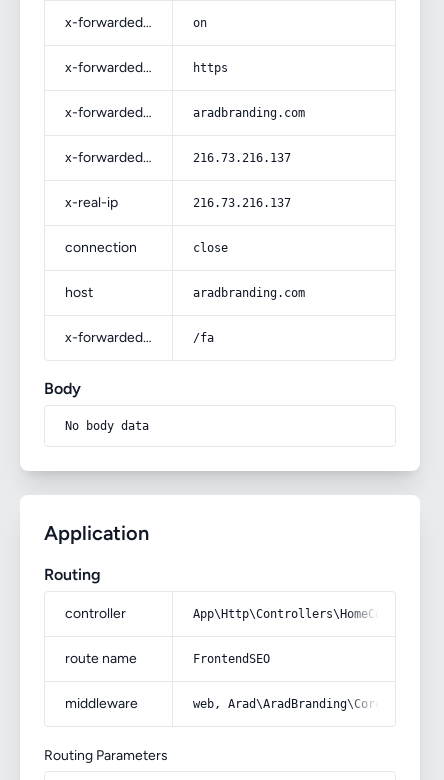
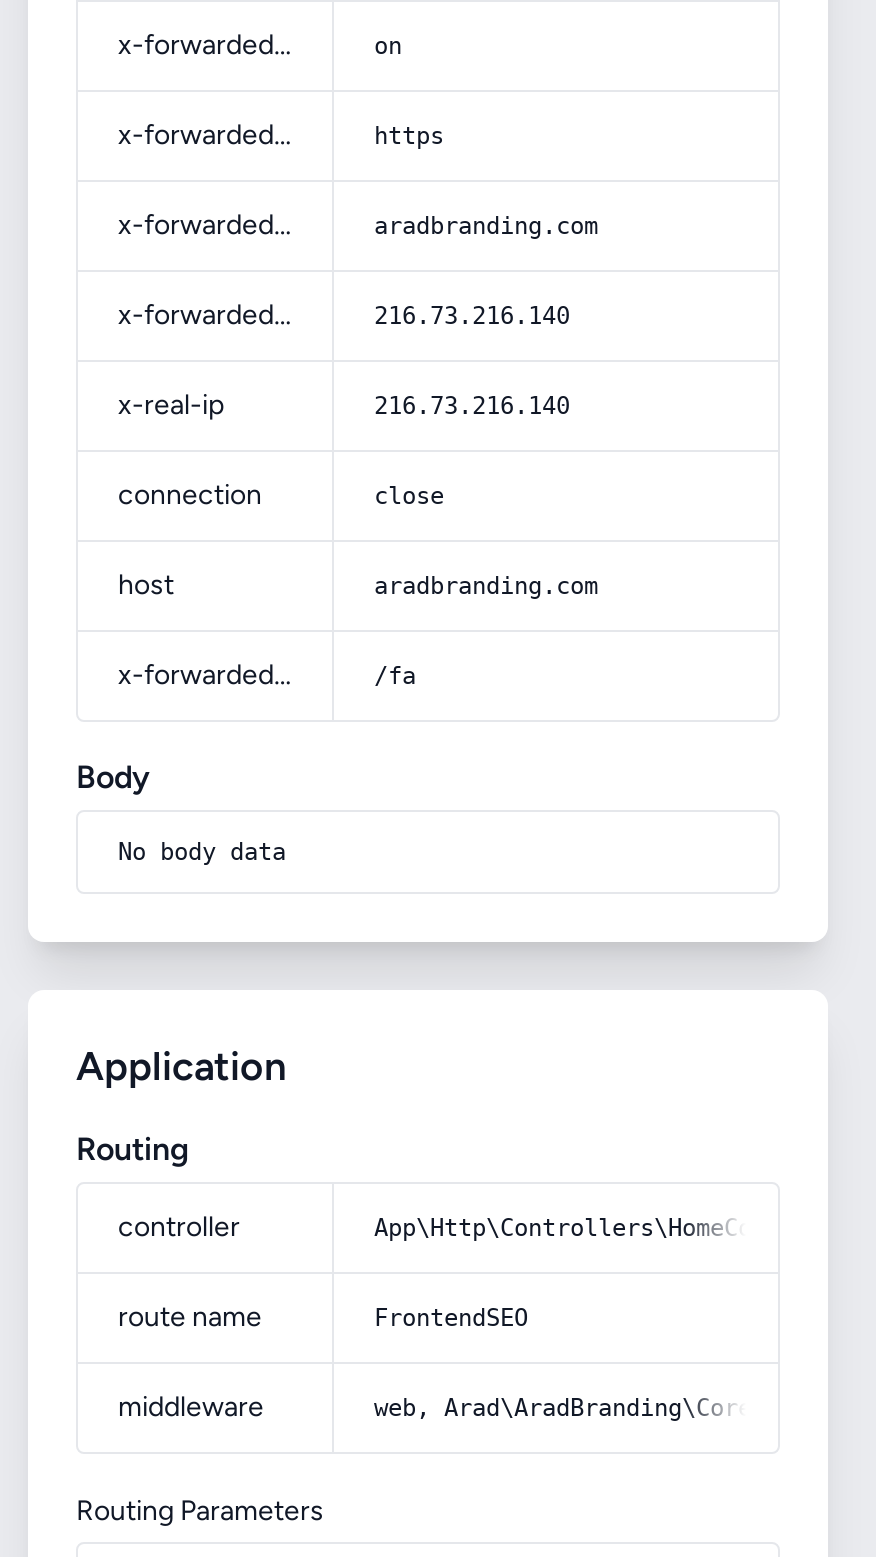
- 216.73.216.137
+ 216.73.216.140

- 216.73.216.137
+ 216.73.216.140
